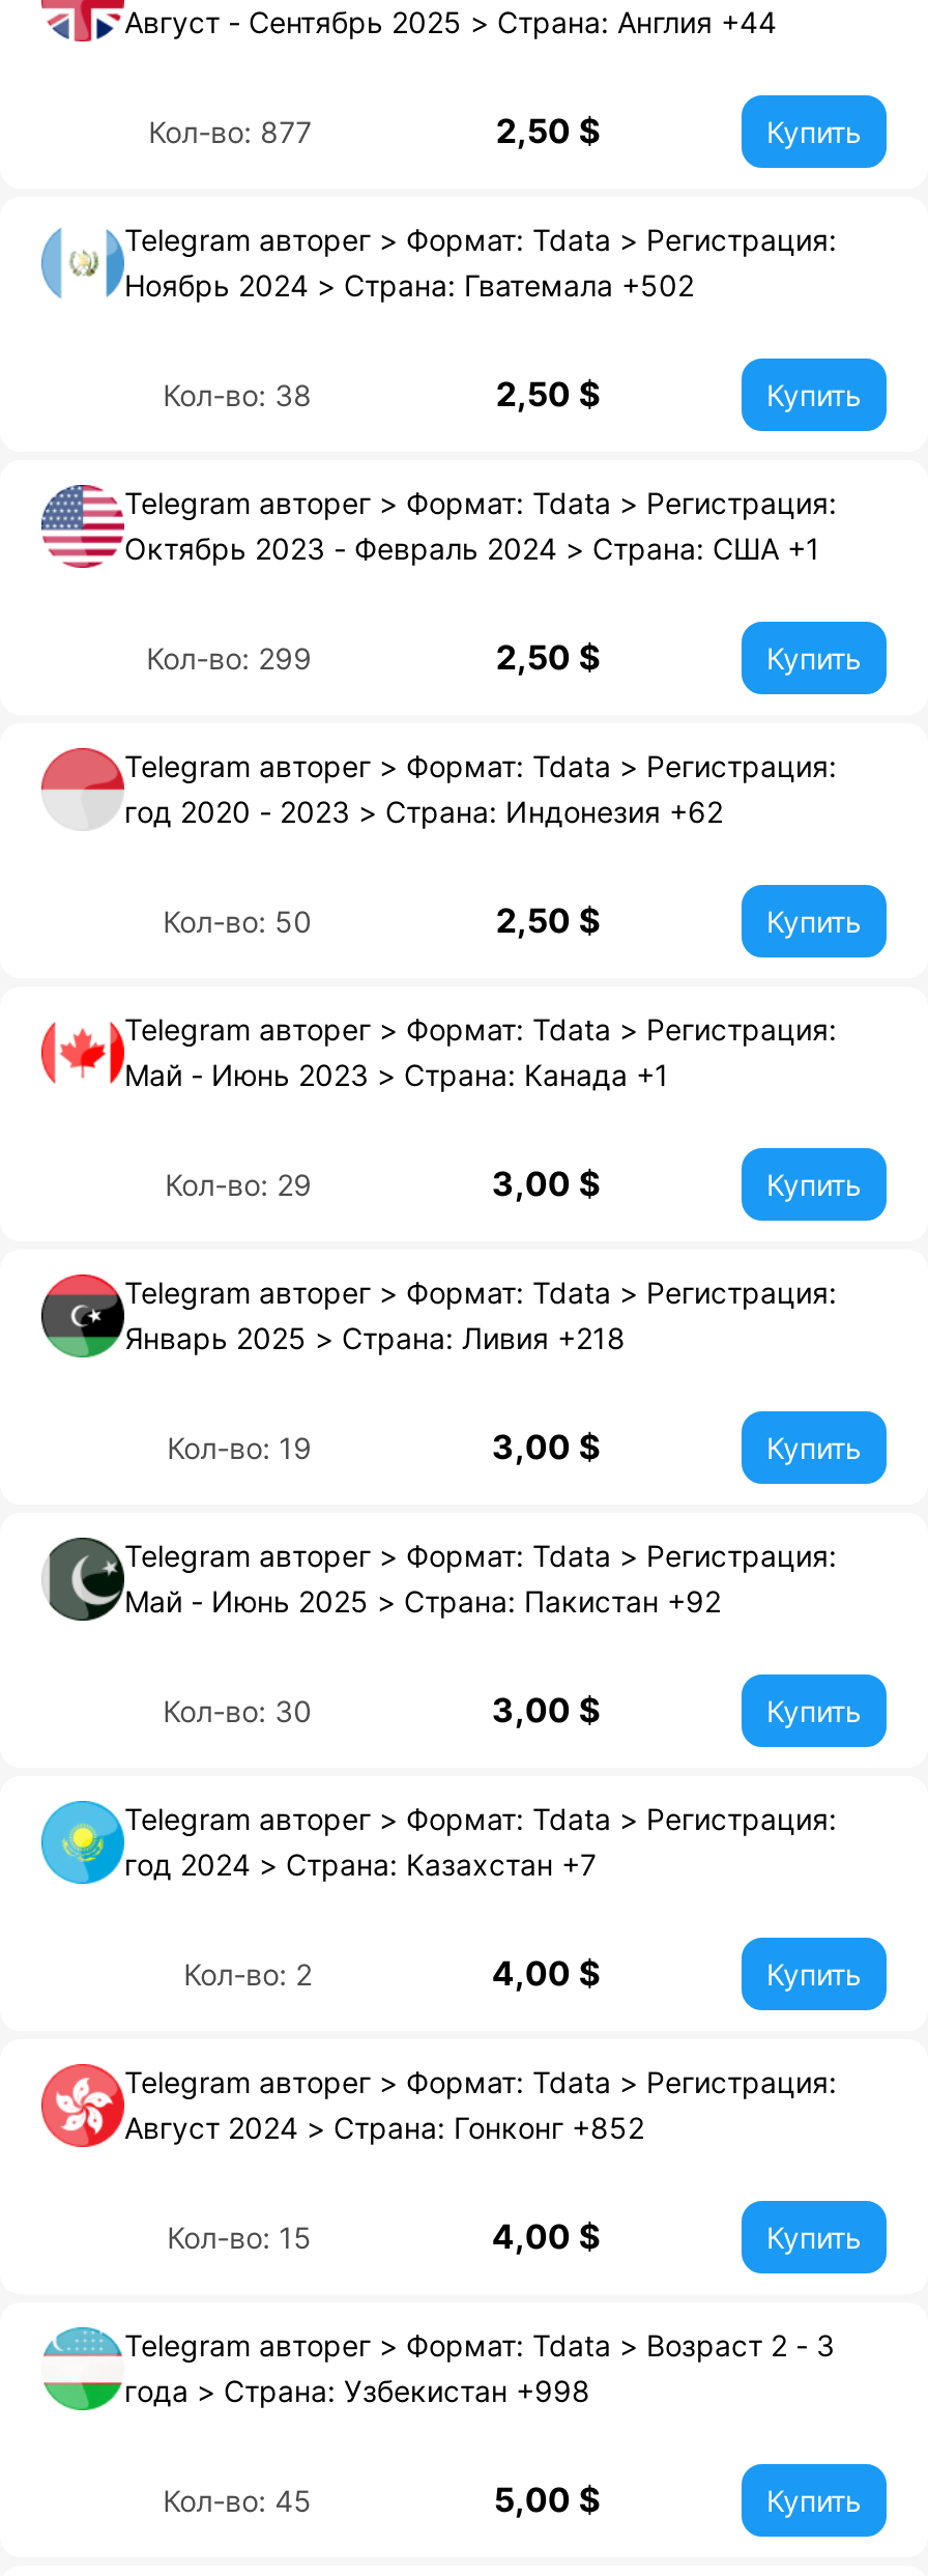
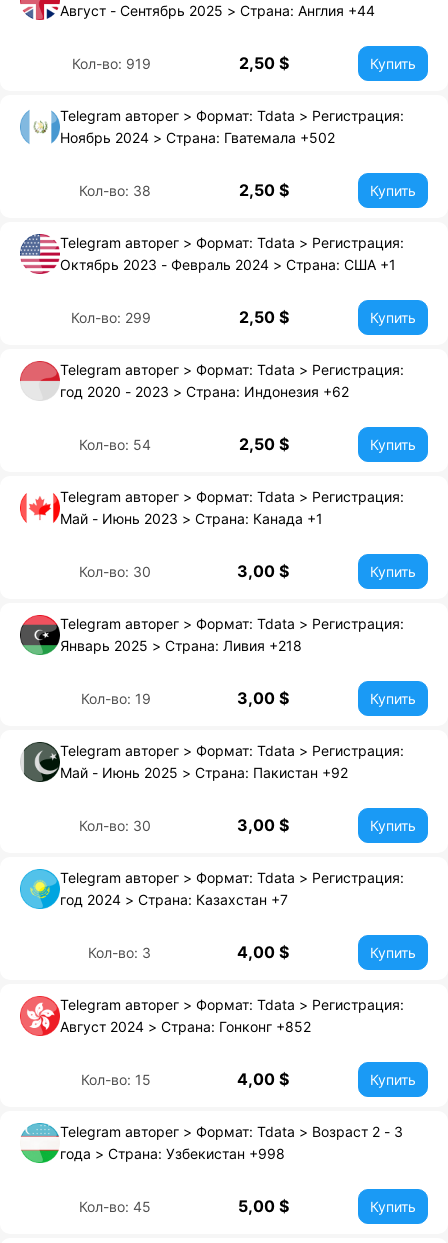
- Кол-во: 877
+ Кол-во: 919

- Кол-во: 50
+ Кол-во: 54

- Кол-во: 29
+ Кол-во: 30

- Кол-во: 2
+ Кол-во: 3
